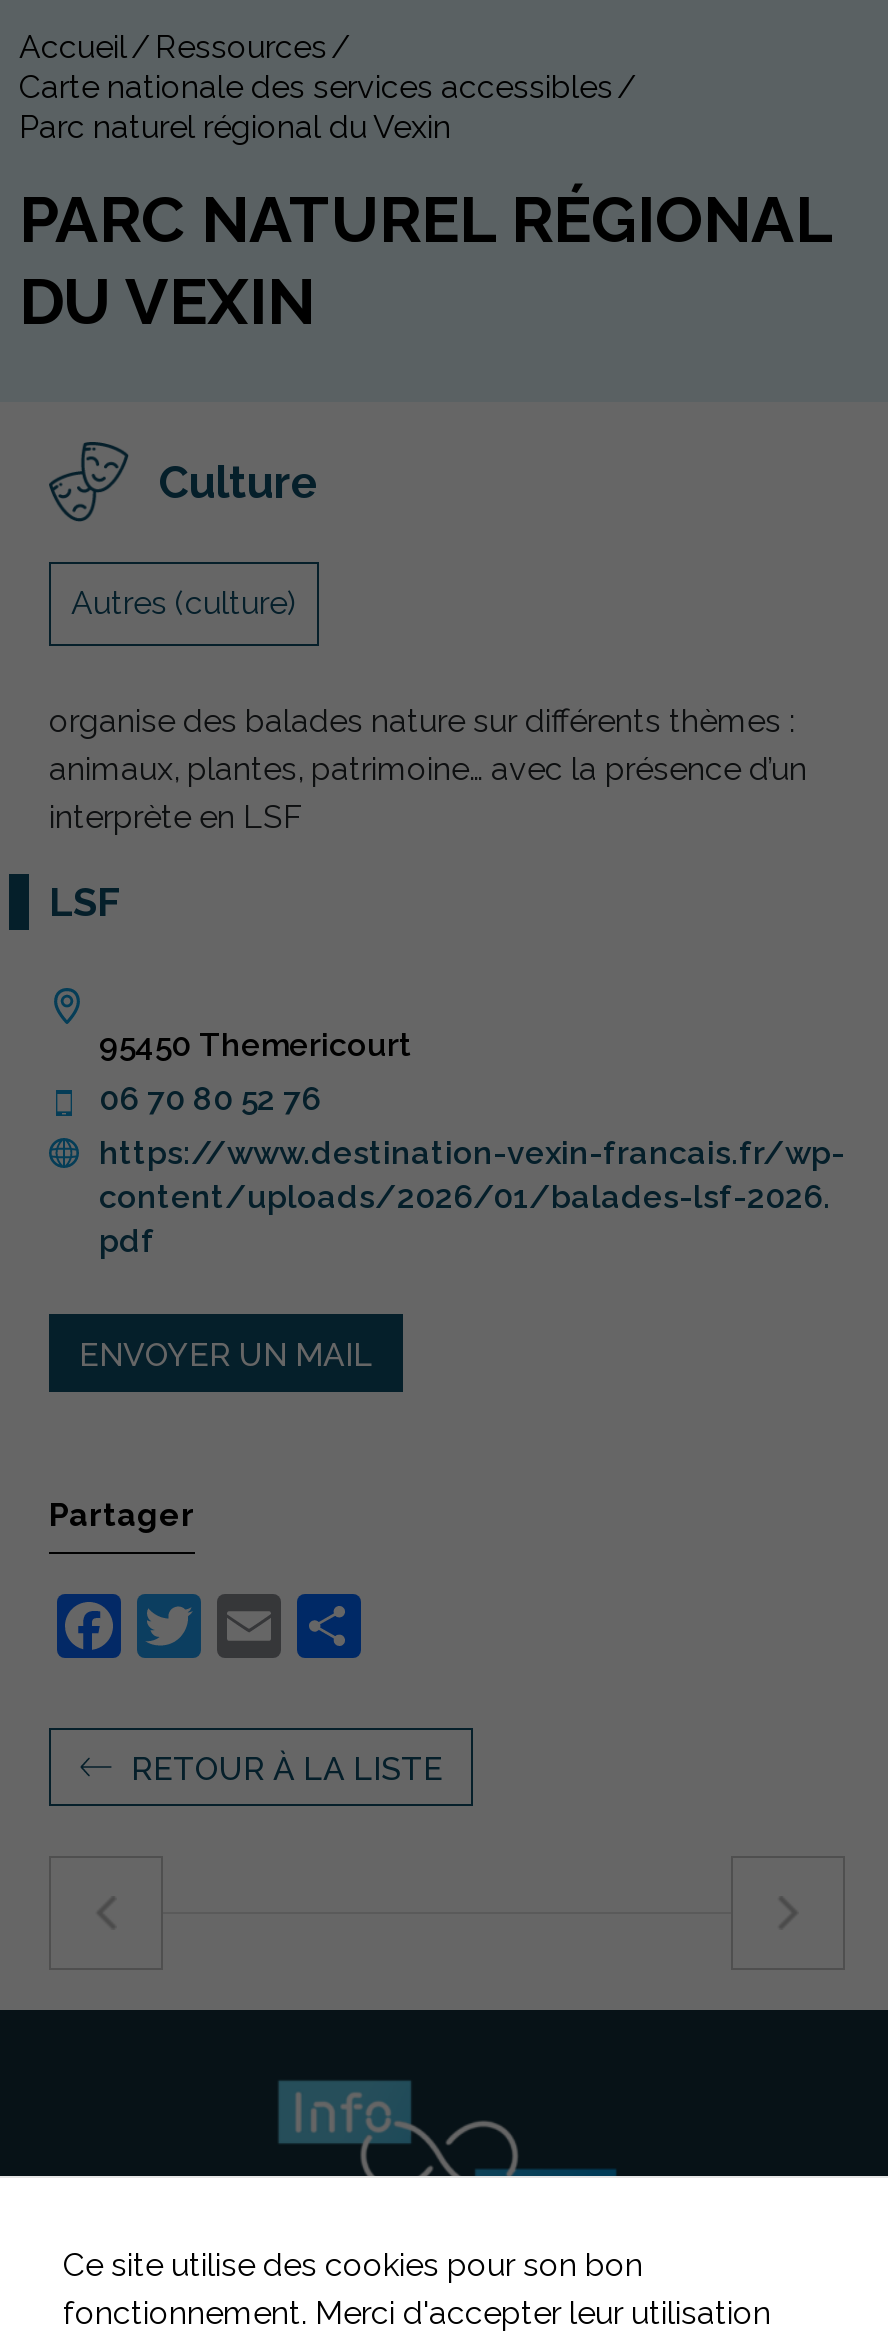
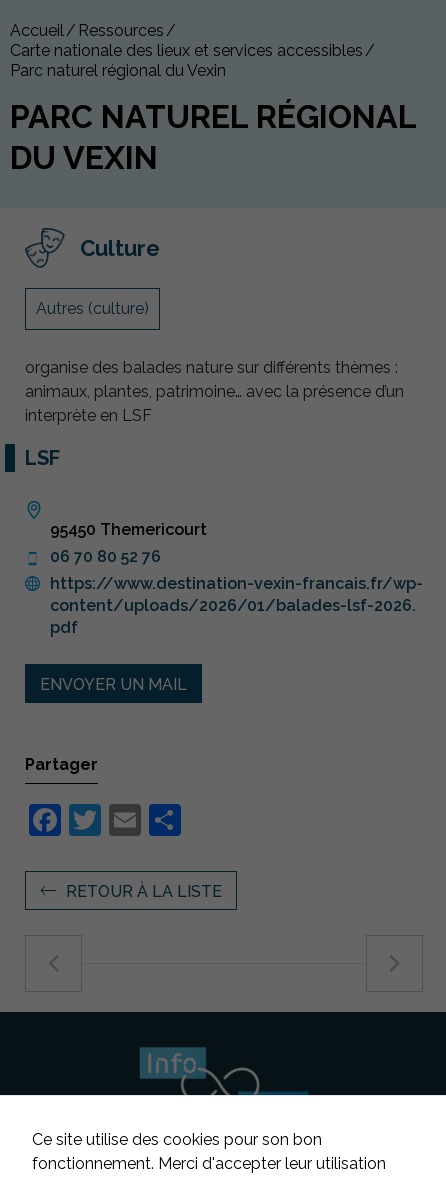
- Carte nationale des services accessibles
+ Carte nationale des lieux et services accessibles
